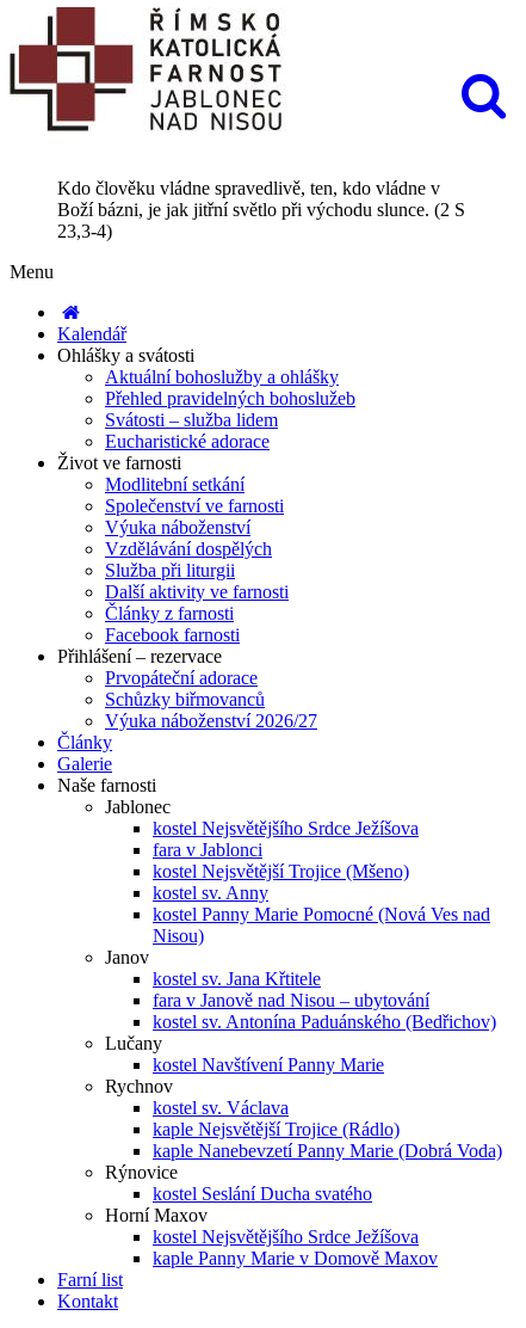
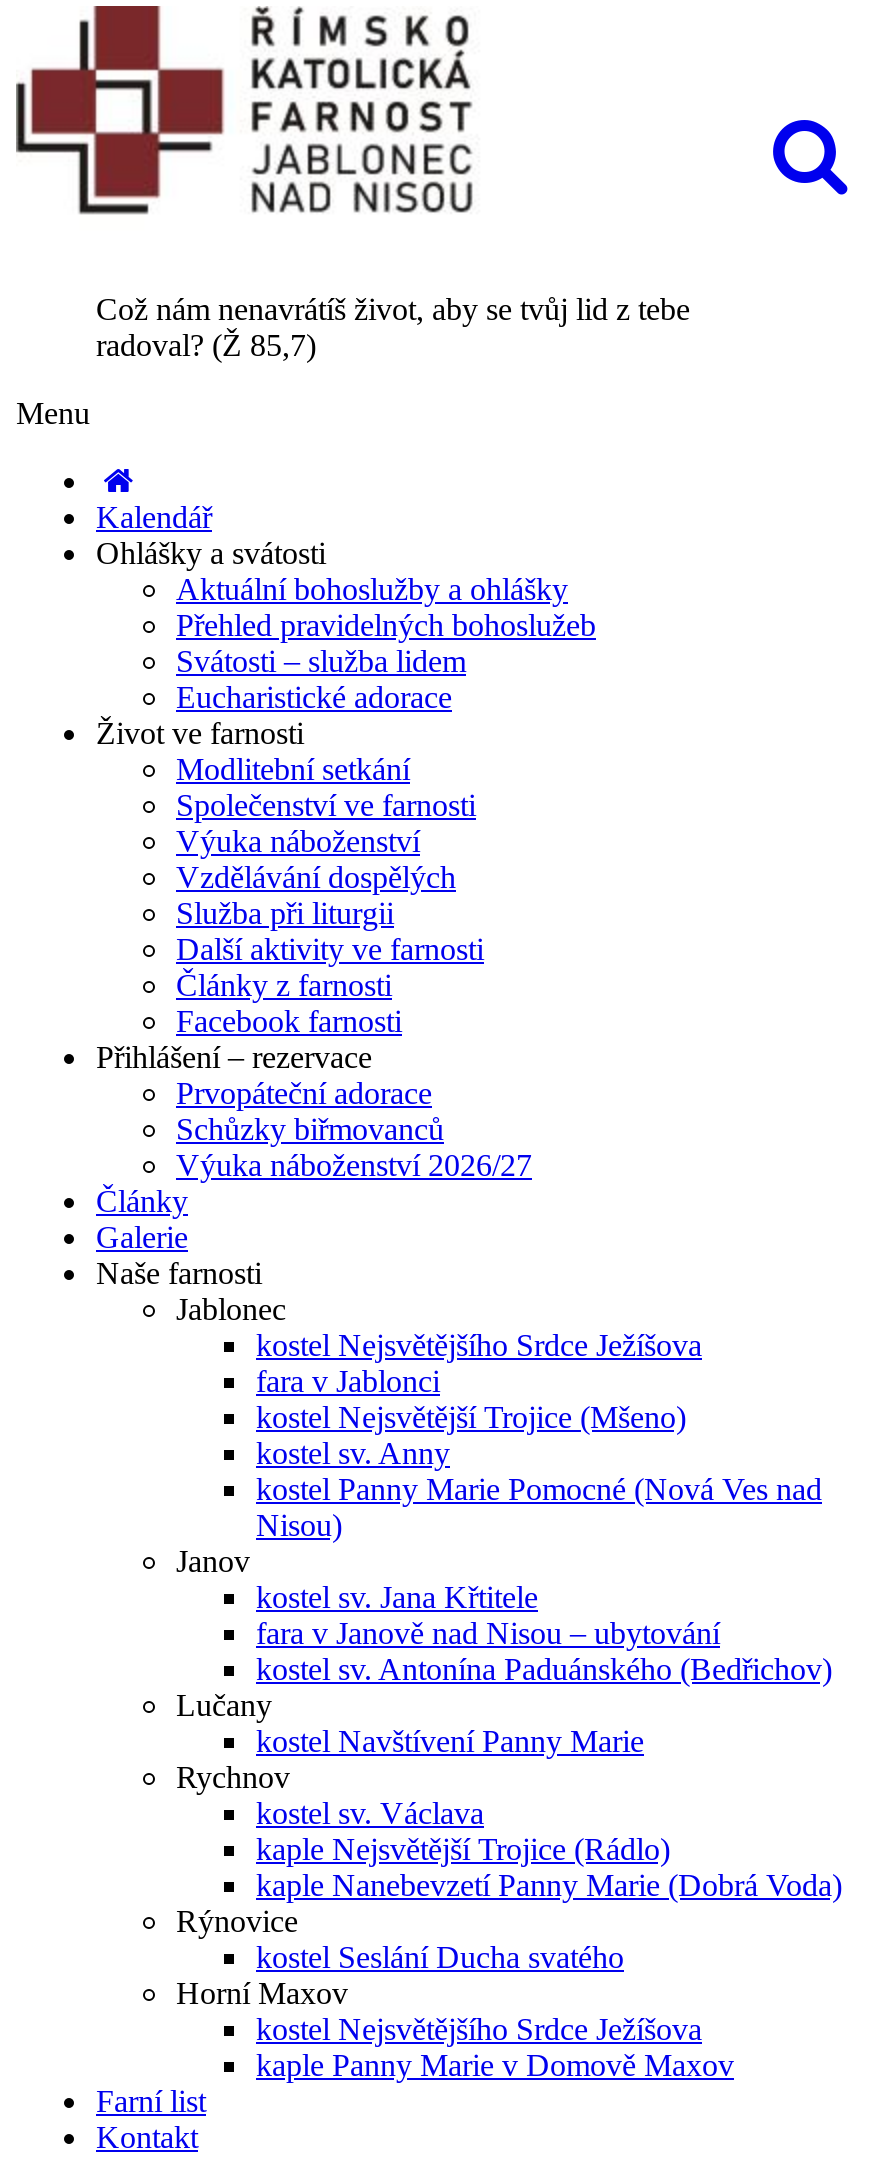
- Kdo člověku vládne spravedlivě, ten, kdo vládne v
- Boží bázni, je jak jitřní světlo při východu slunce. (2 S
- 23,3-4)
+ Což nám nenavrátíš život, aby se tvůj lid z tebe
+ radoval? (Ž 85,7)
